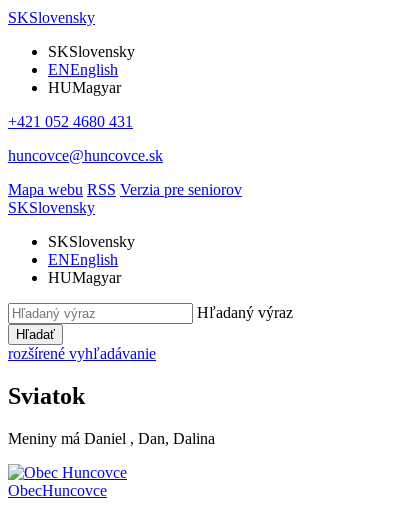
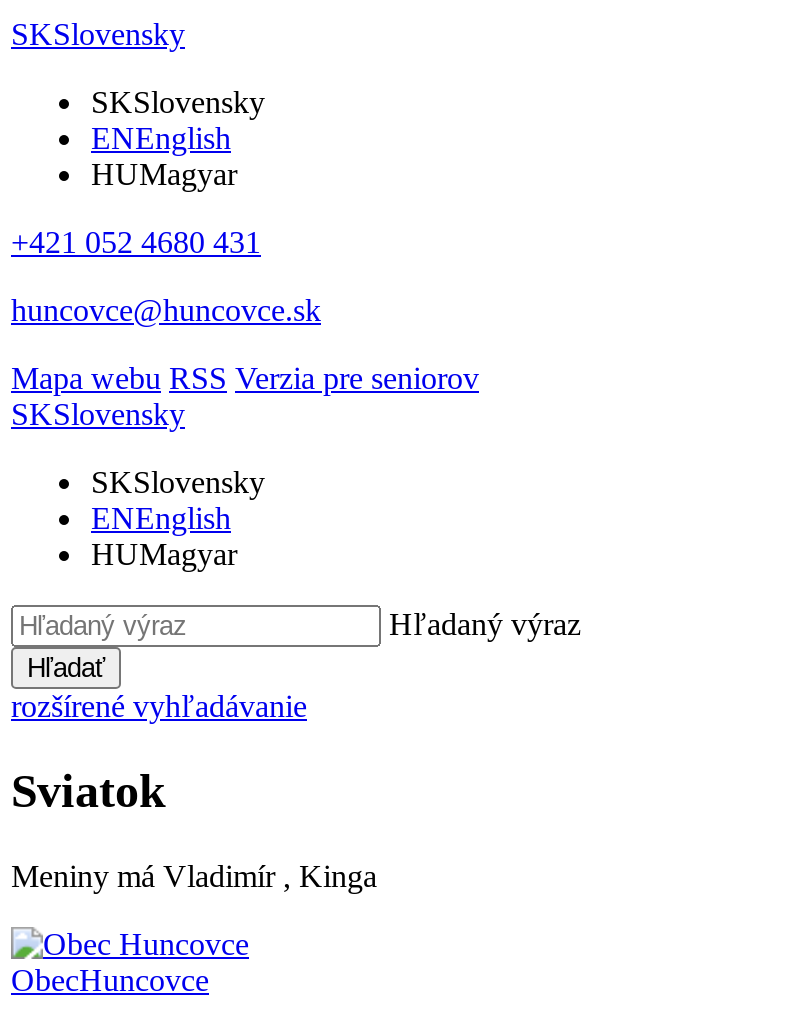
- Meniny má Daniel , Dan, Dalina
+ Meniny má Vladimír , Kinga
